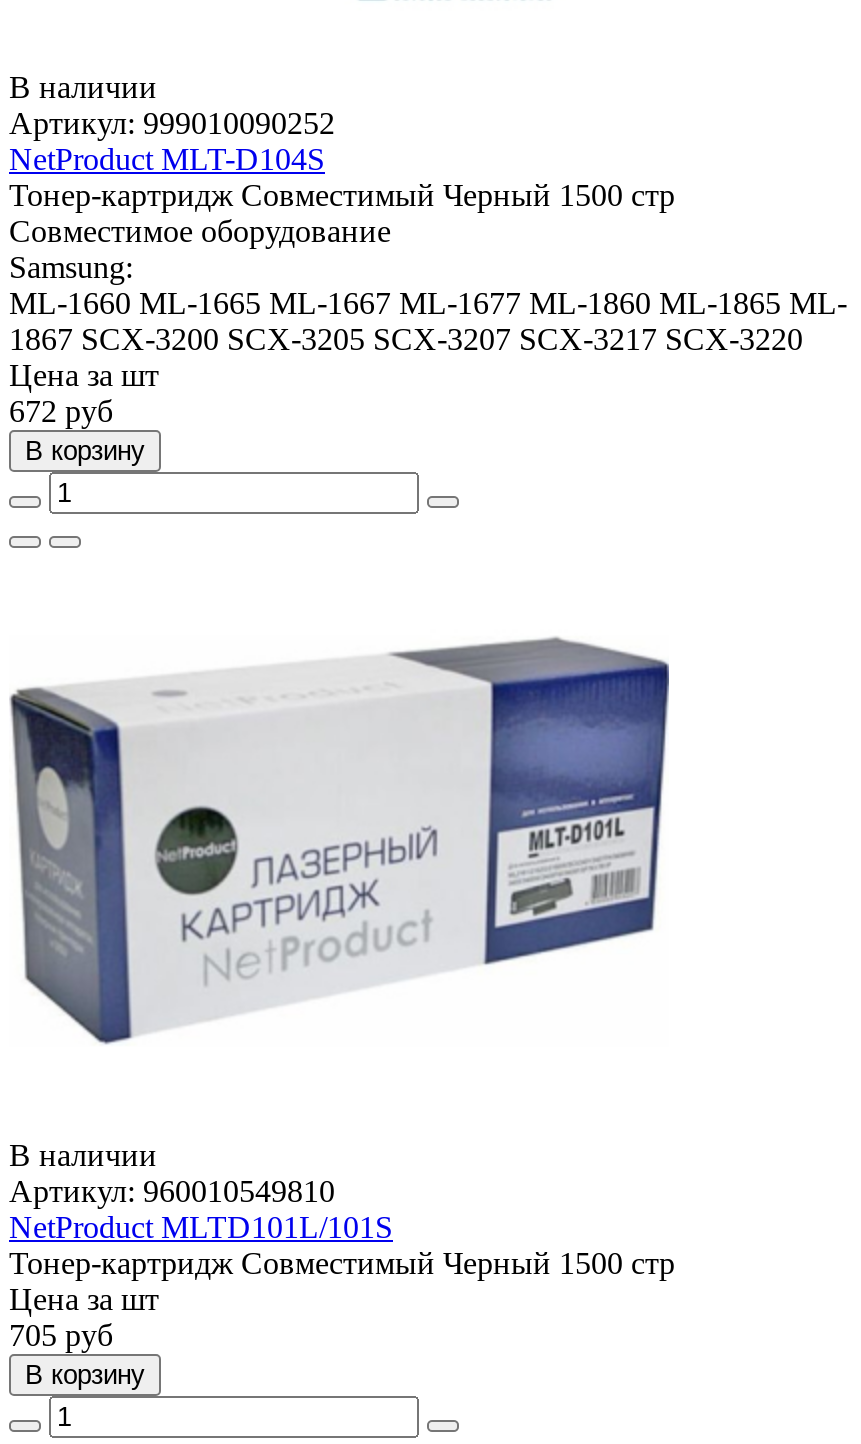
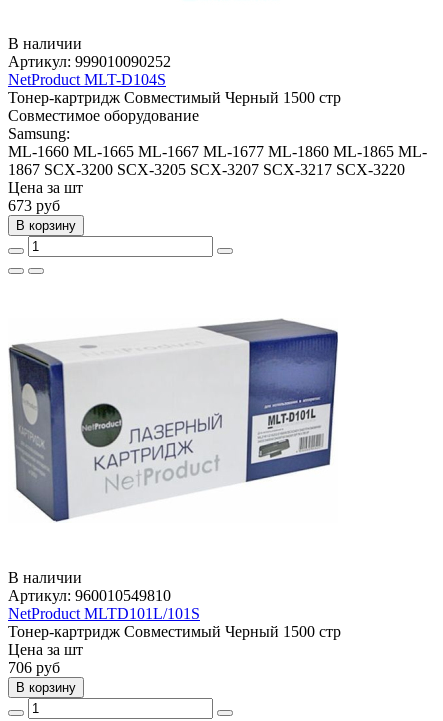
- 672 руб
+ 673 руб

- 705 руб
+ 706 руб
